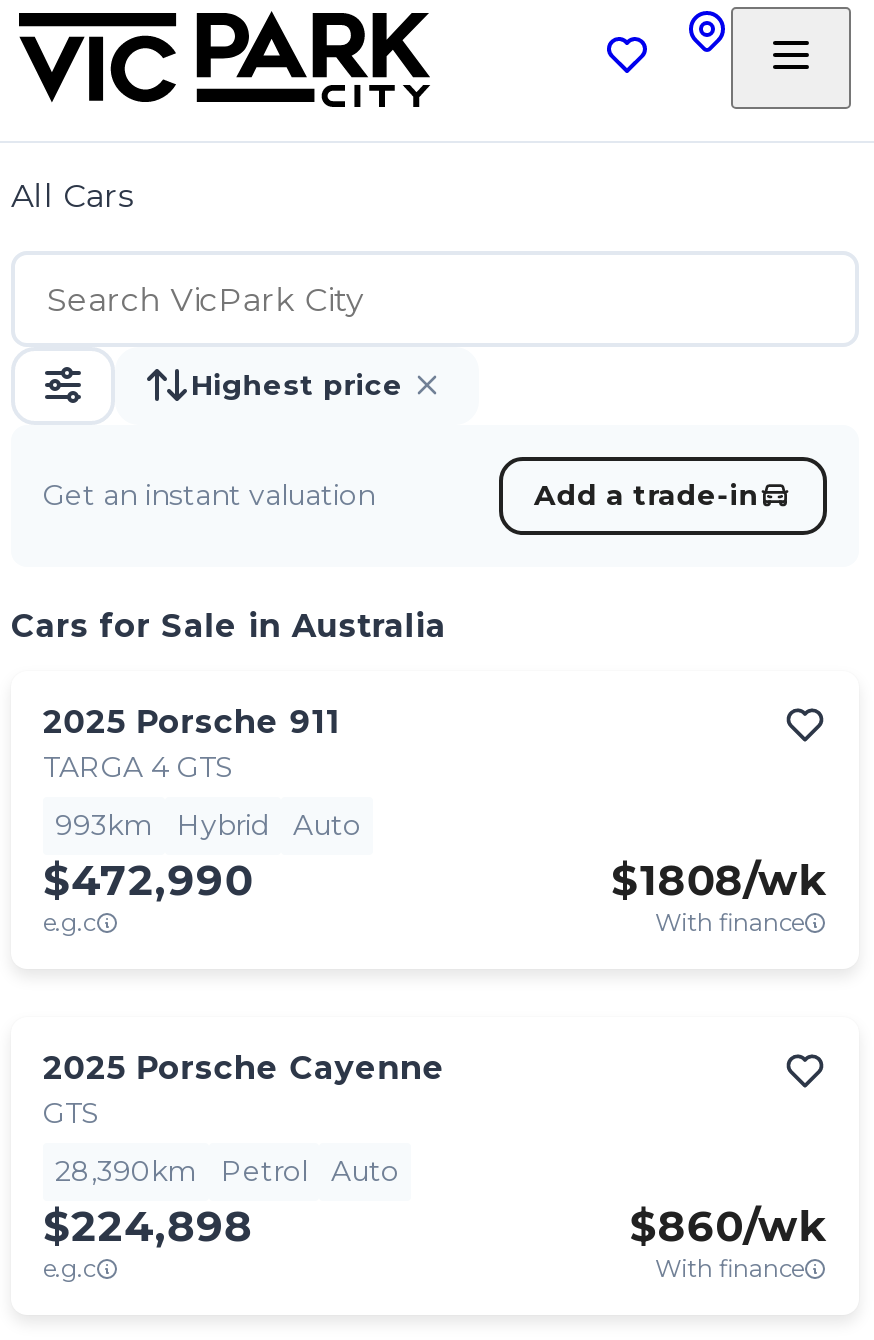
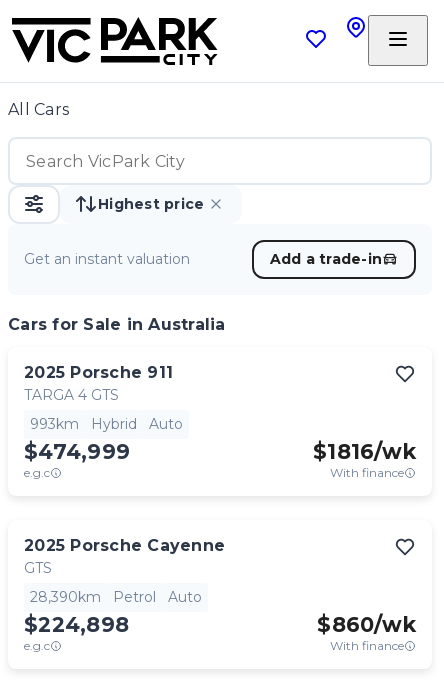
- $472,990
+ $474,999

- $1808/wk
+ $1816/wk
